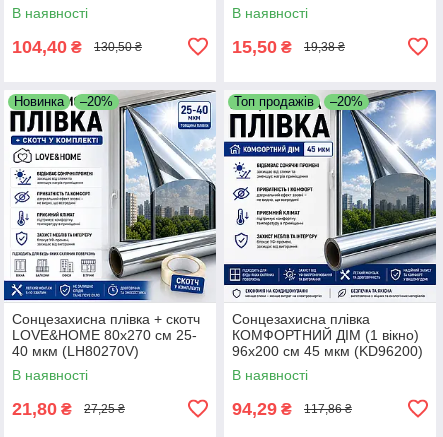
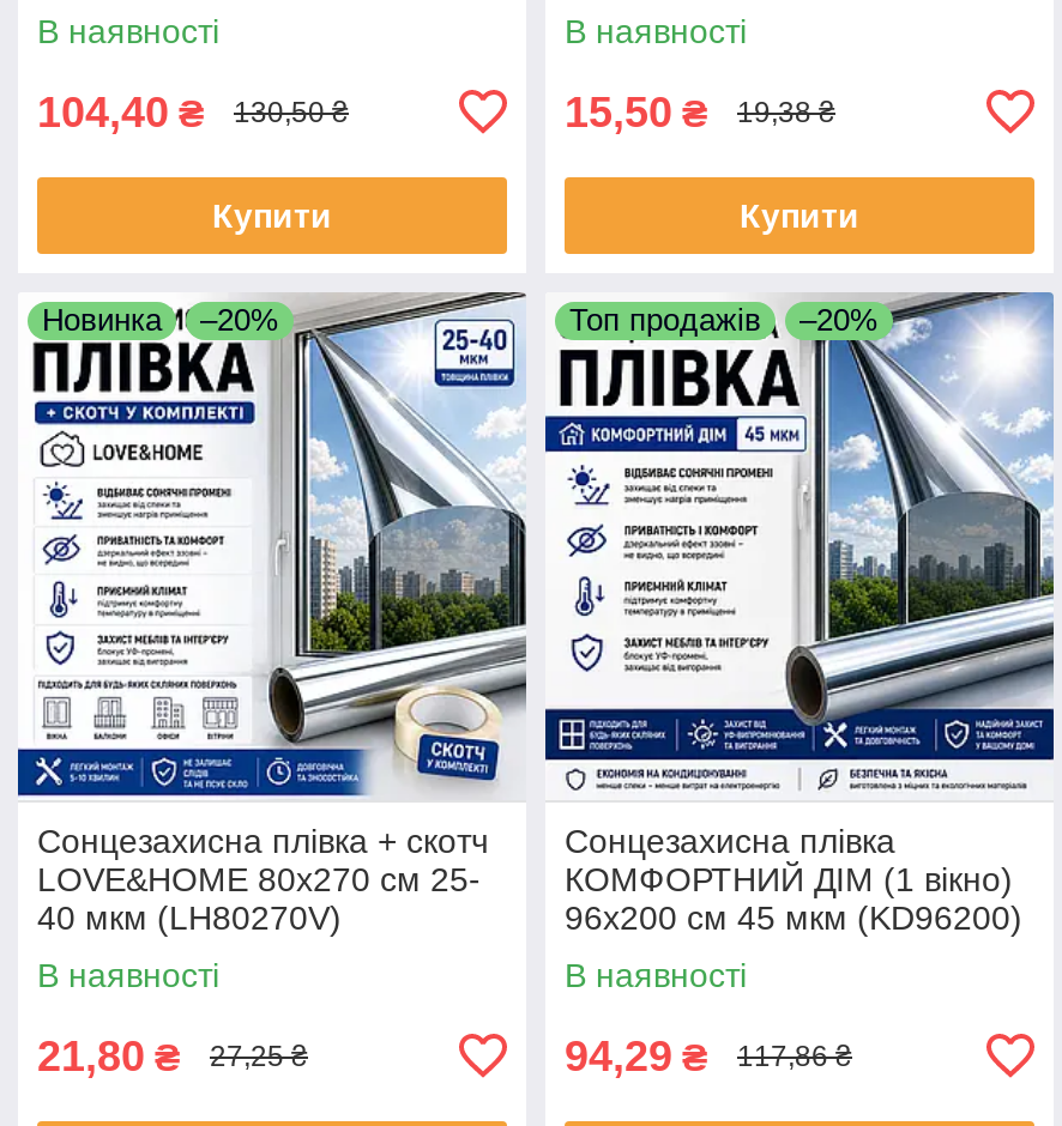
+ Купити

+ Купити
